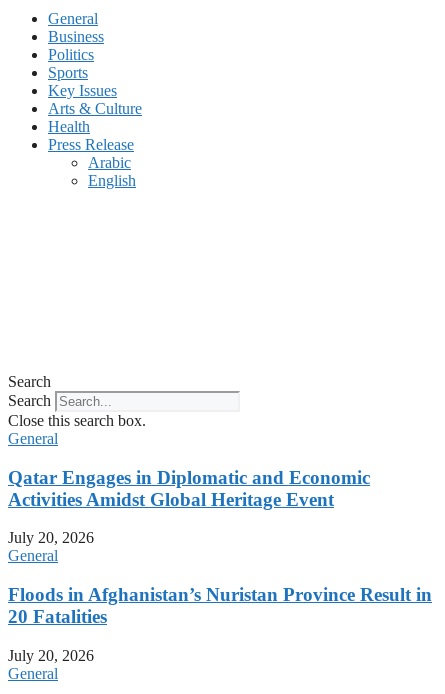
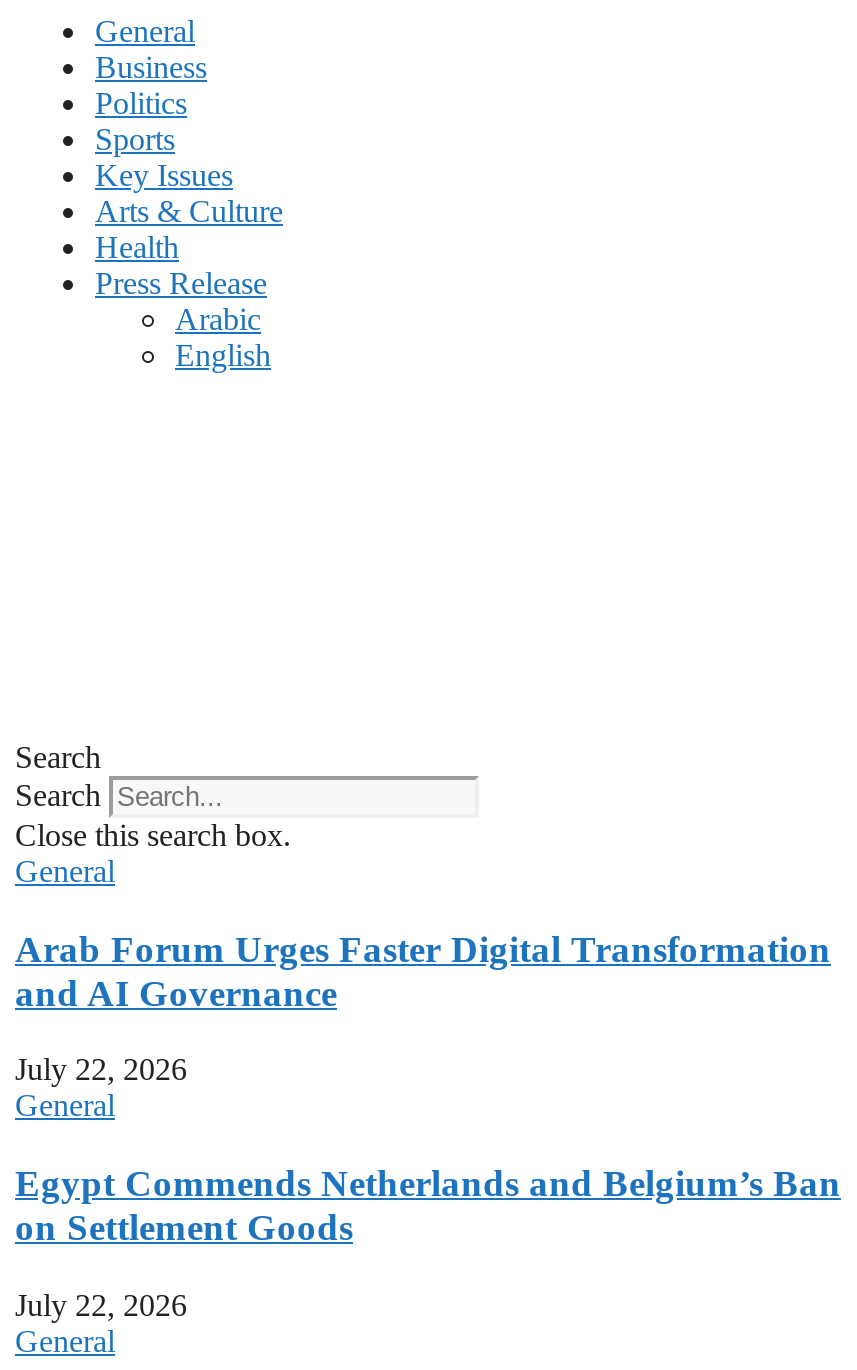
- Qatar Engages in Diplomatic and Economic
- Activities Amidst Global Heritage Event
+ Arab Forum Urges Faster Digital Transformation
+ and AI Governance

- July 20, 2026
+ July 22, 2026

- Floods in Afghanistan’s Nuristan Province Result in
- 20 Fatalities
+ Egypt Commends Netherlands and Belgium’s Ban
+ on Settlement Goods

- July 20, 2026
+ July 22, 2026
